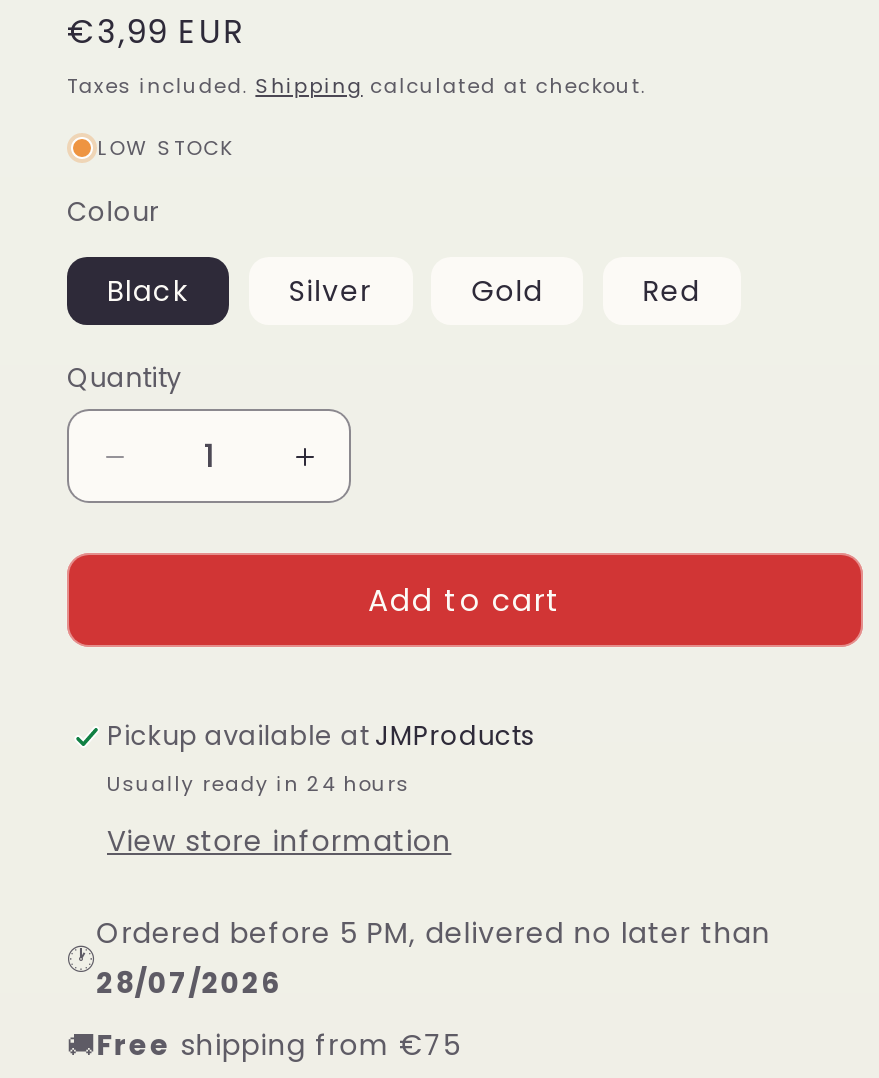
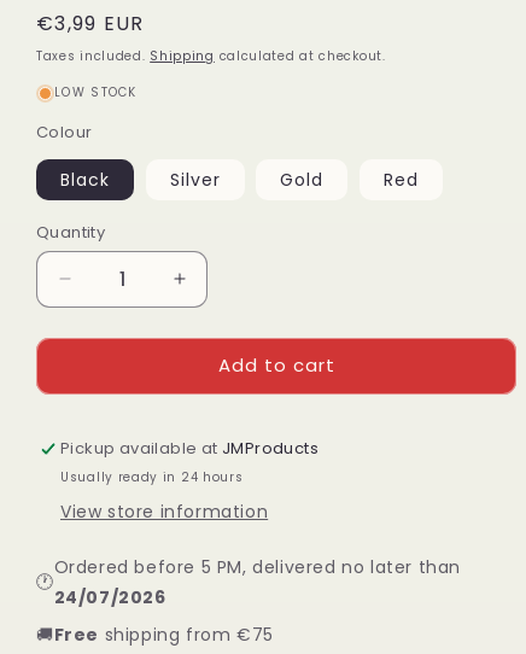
- 28/07/2026
+ 24/07/2026
